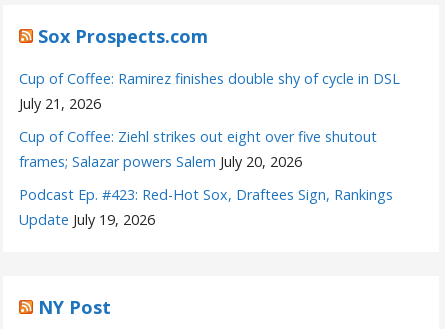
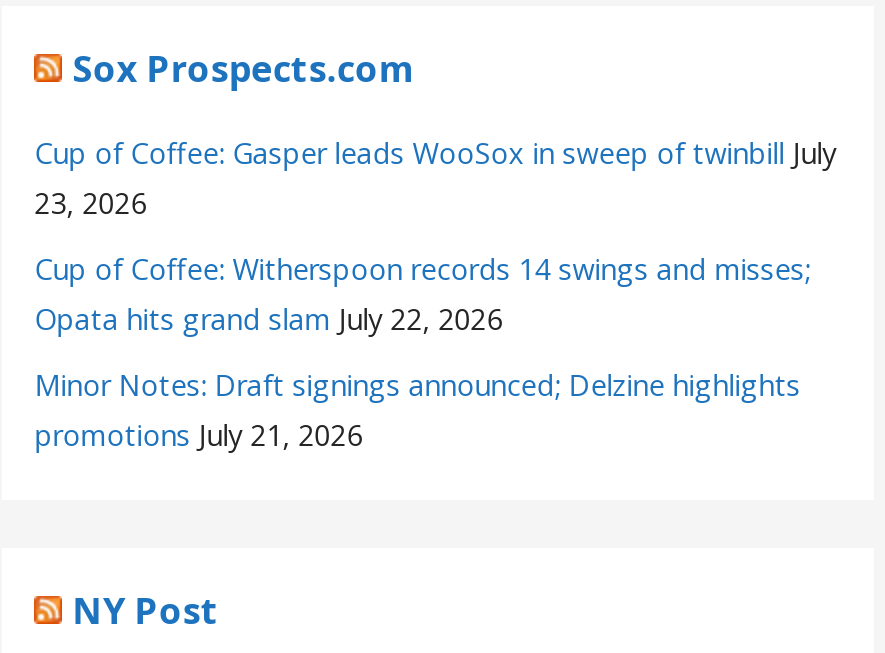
- Cup of Coffee: Ramirez finishes double shy of cycle in DSL
- July 21, 2026
+ Cup of Coffee: Gasper leads WooSox in sweep of twinbill July
+ 23, 2026

- Cup of Coffee: Ziehl strikes out eight over five shutout
- frames; Salazar powers Salem July 20, 2026
+ Cup of Coffee: Witherspoon records 14 swings and misses;
+ Opata hits grand slam July 22, 2026

- Podcast Ep. #423: Red-Hot Sox, Draftees Sign, Rankings
- Update July 19, 2026
+ Minor Notes: Draft signings announced; Delzine highlights
+ promotions July 21, 2026
